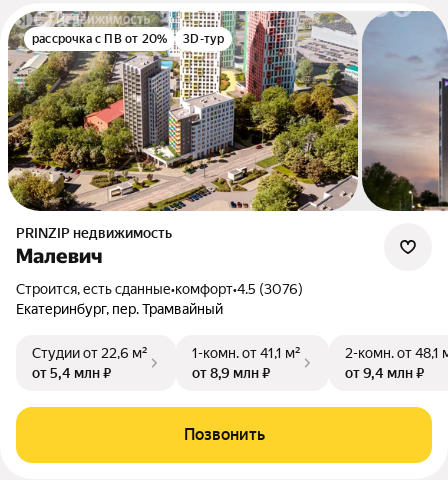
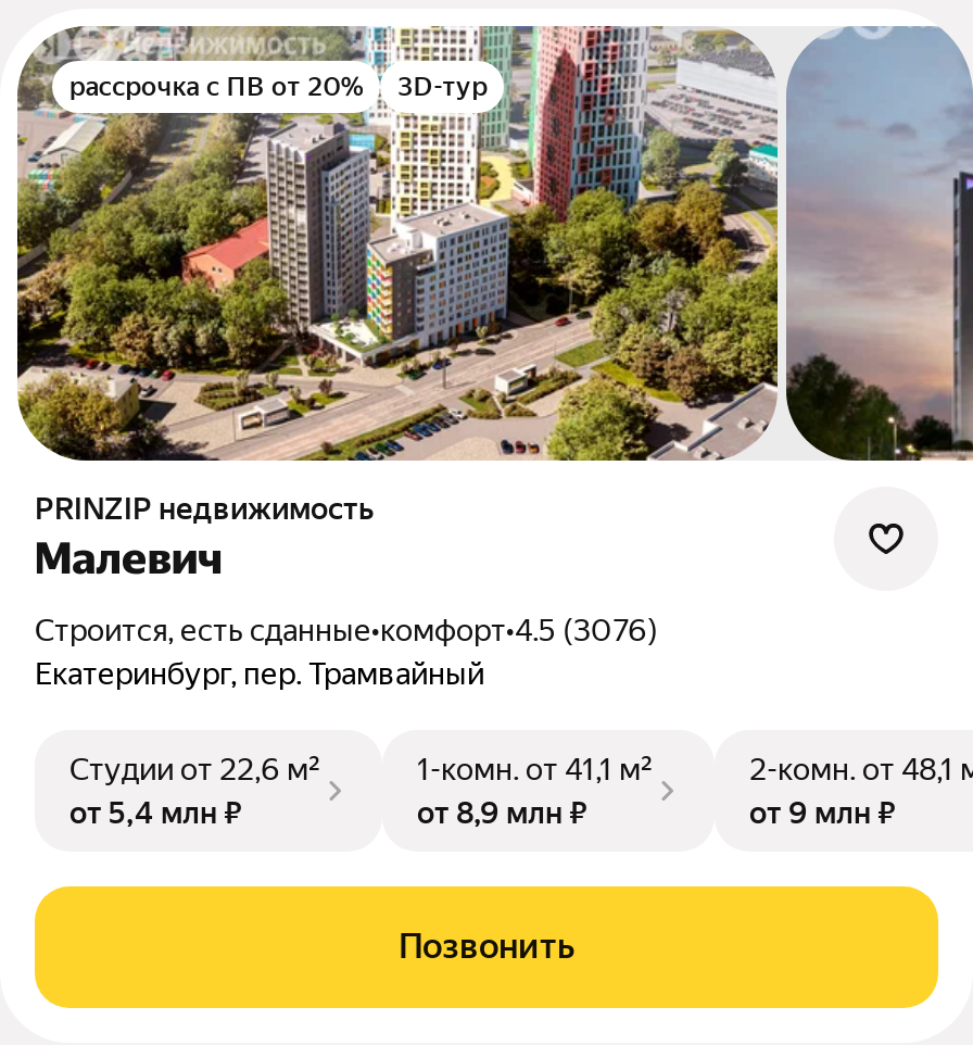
- от 9,4 млн ₽
+ от 9 млн ₽
